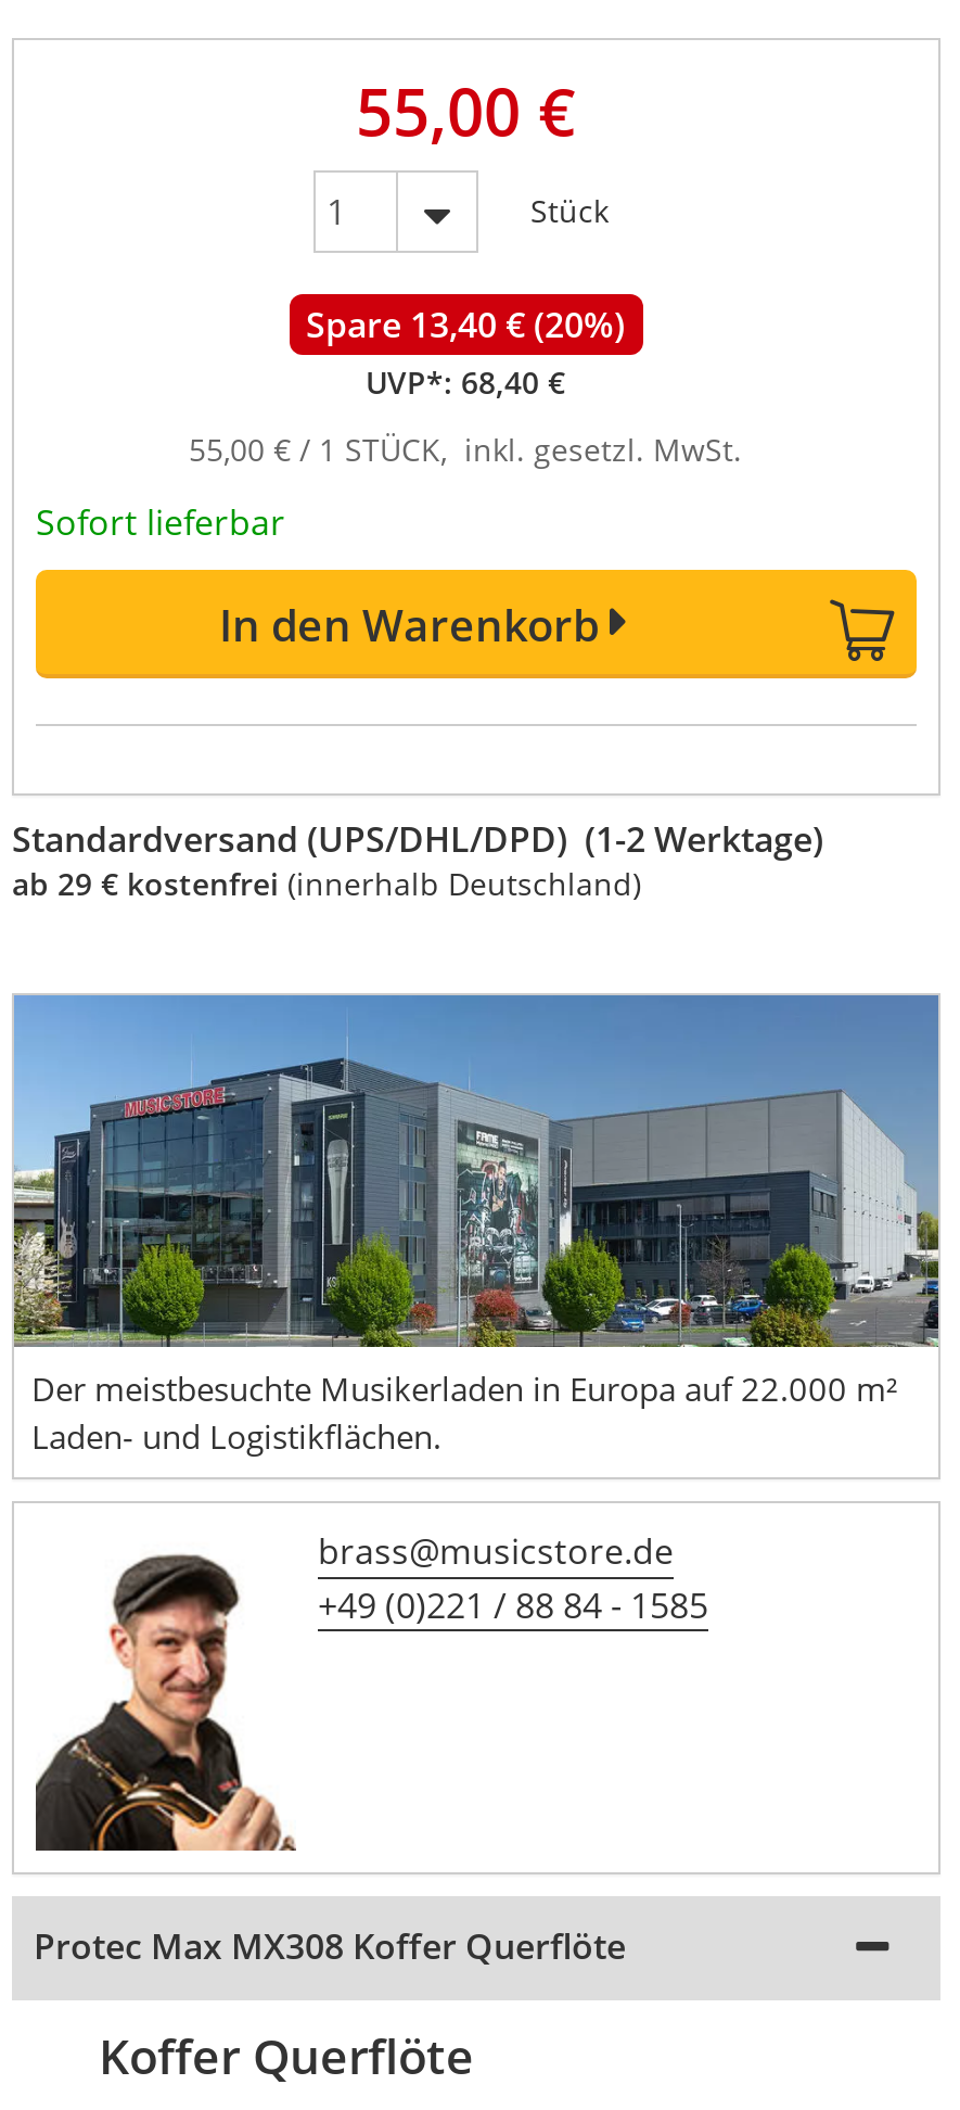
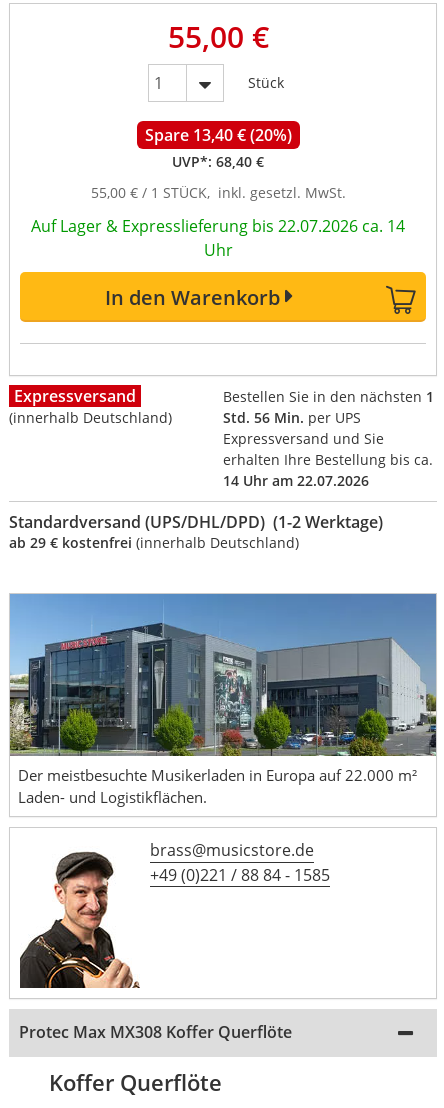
- Sofort lieferbar
+ Auf Lager & Expresslieferung bis 22.07.2026 ca. 14
+ Uhr

+ Expressversand
+ (innerhalb Deutschland)

+ Bestellen Sie in den nächsten 1
+ Std. 56 Min. per UPS
+ Expressversand und Sie
+ erhalten Ihre Bestellung bis ca.
+ 14 Uhr am 22.07.2026
